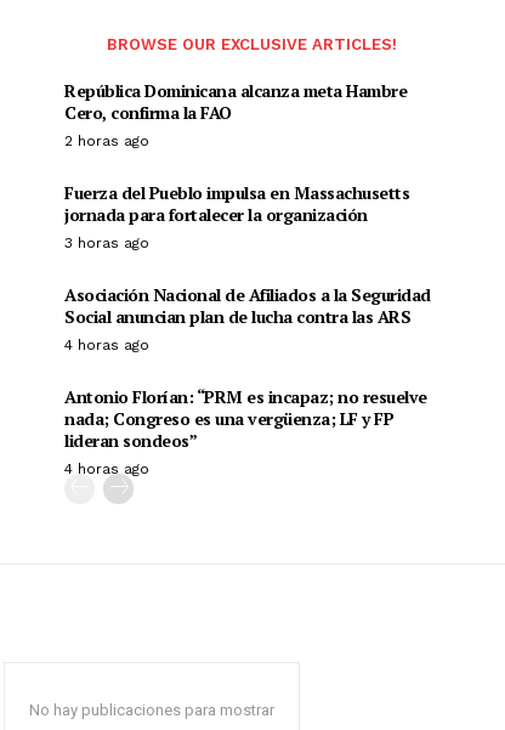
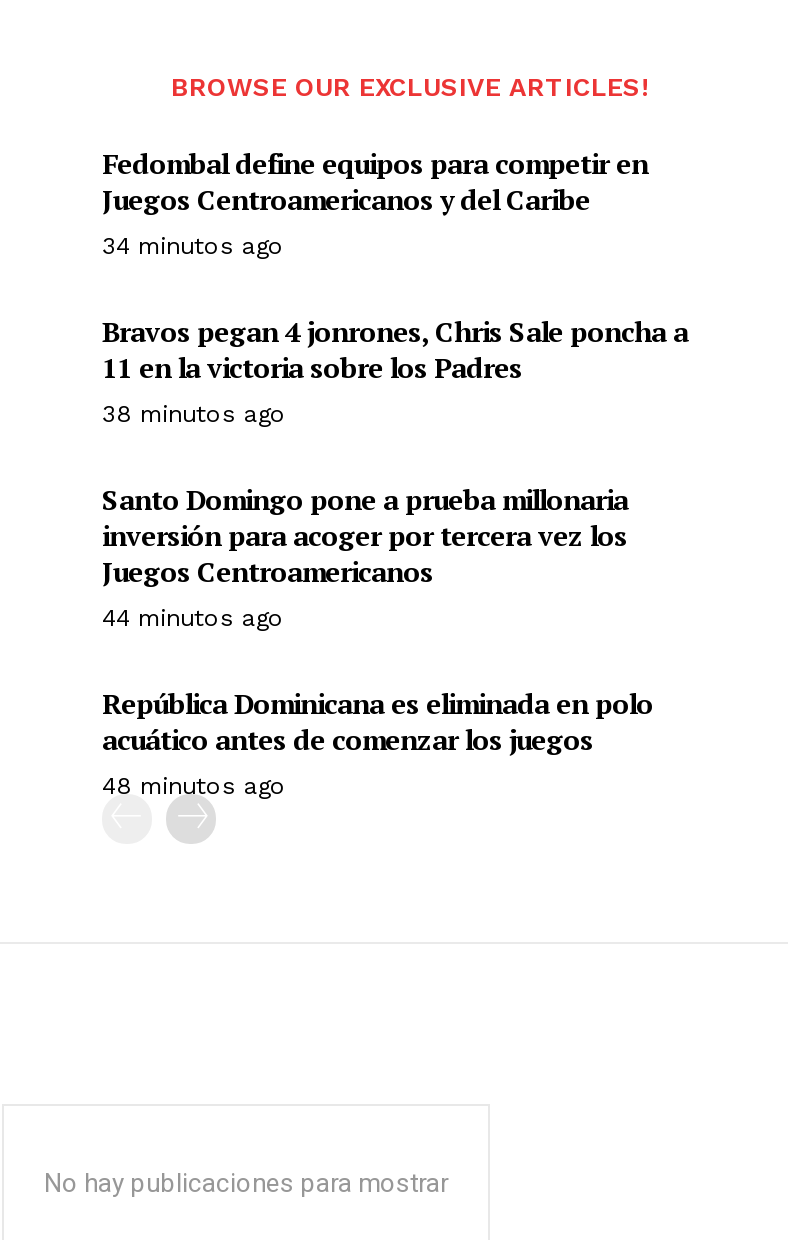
- República Dominicana alcanza meta Hambre
- Cero, confirma la FAO
- 2 horas ago
+ Fedombal define equipos para competir en
+ Juegos Centroamericanos y del Caribe
+ 34 minutos ago

- Fuerza del Pueblo impulsa en Massachusetts
- jornada para fortalecer la organización
- 3 horas ago
+ Bravos pegan 4 jonrones, Chris Sale poncha a
+ 11 en la victoria sobre los Padres
+ 38 minutos ago

- Asociación Nacional de Afiliados a la Seguridad
- Social anuncian plan de lucha contra las ARS
- 4 horas ago
+ Santo Domingo pone a prueba millonaria
+ inversión para acoger por tercera vez los
+ Juegos Centroamericanos
+ 44 minutos ago

- Antonio Florían: “PRM es incapaz; no resuelve
- nada; Congreso es una vergüenza; LF y FP
- lideran sondeos”
- 4 horas ago
+ República Dominicana es eliminada en polo
+ acuático antes de comenzar los juegos
+ 48 minutos ago
